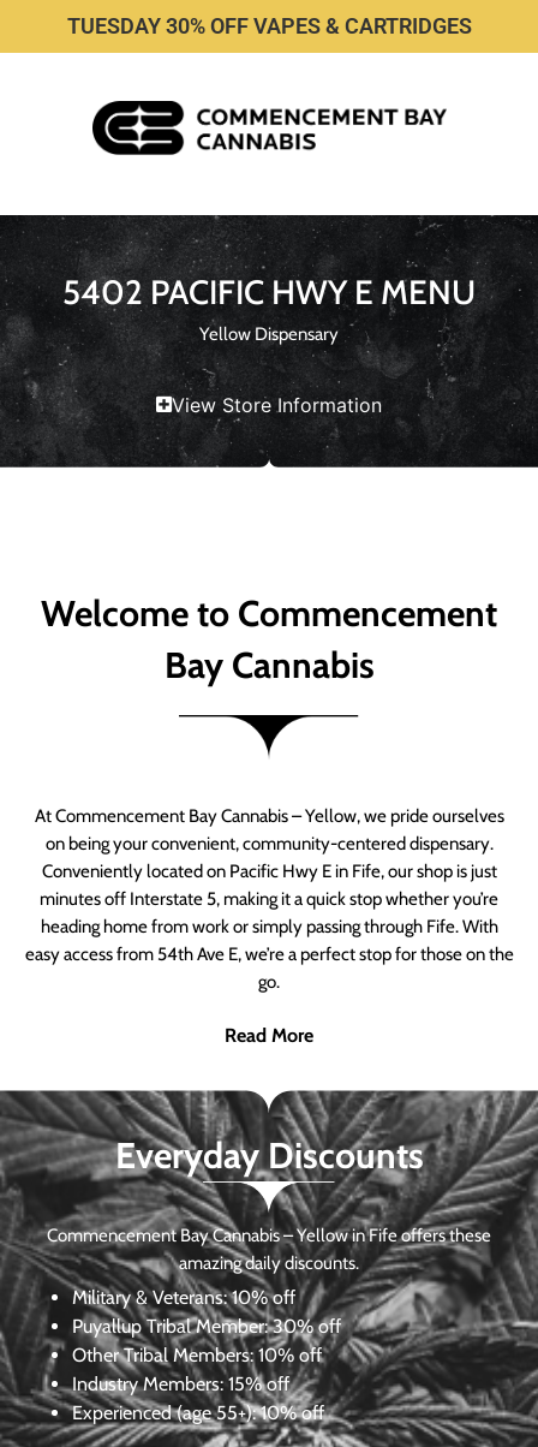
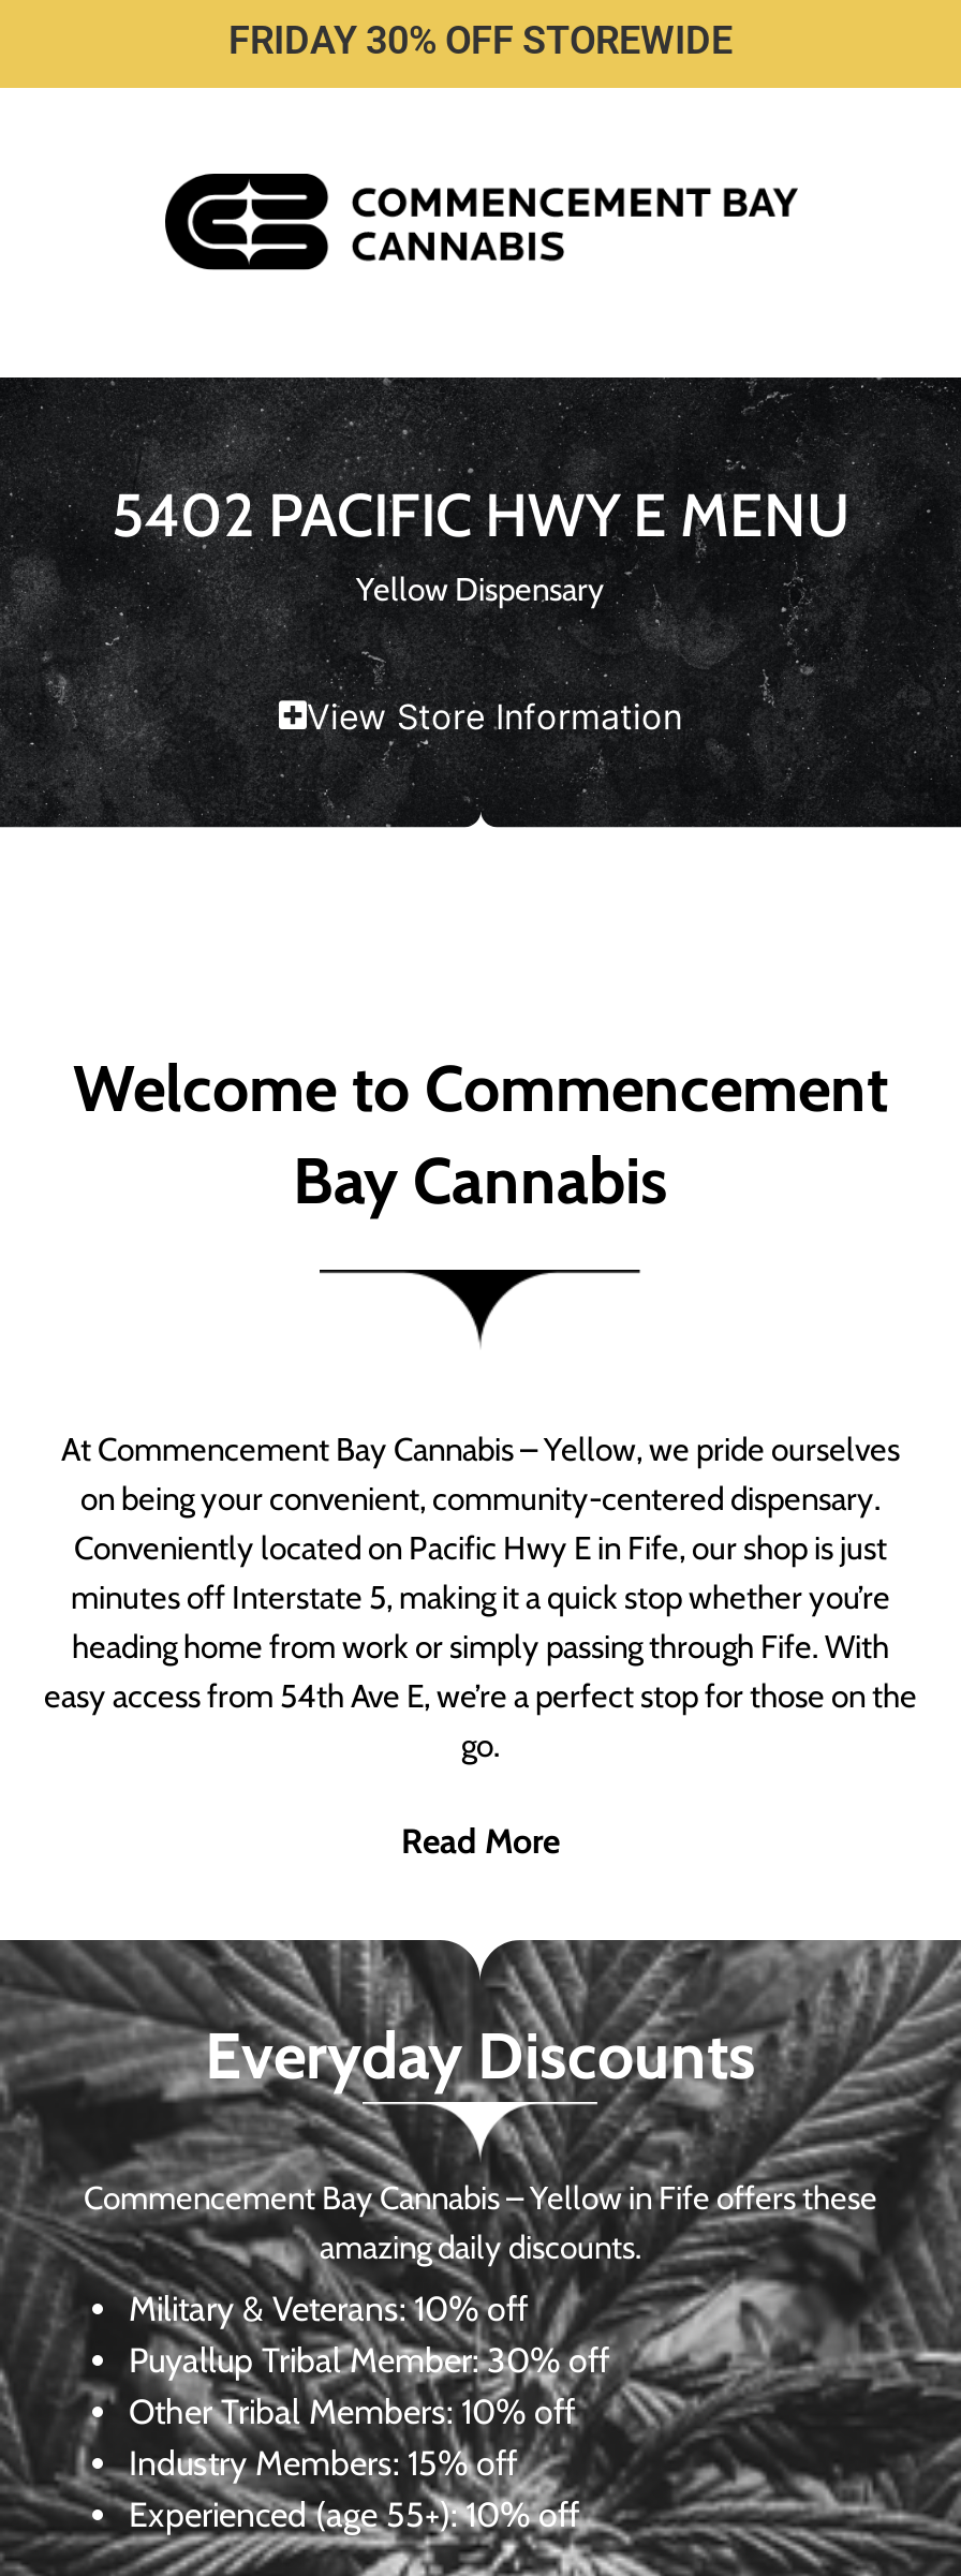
- TUESDAY 30% OFF VAPES & CARTRIDGES
+ FRIDAY 30% OFF STOREWIDE
